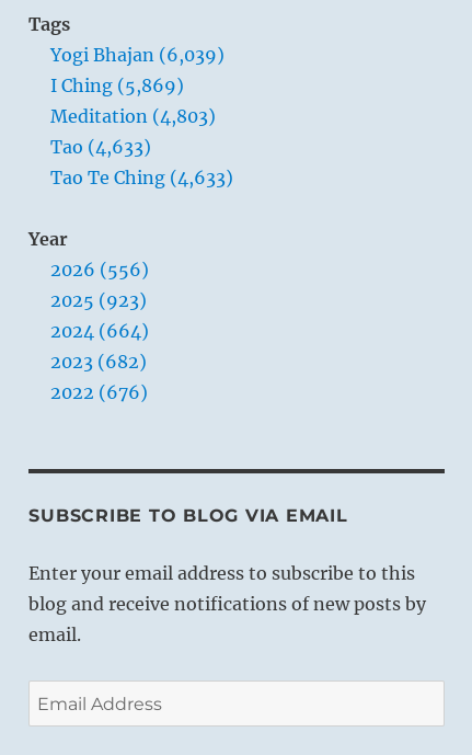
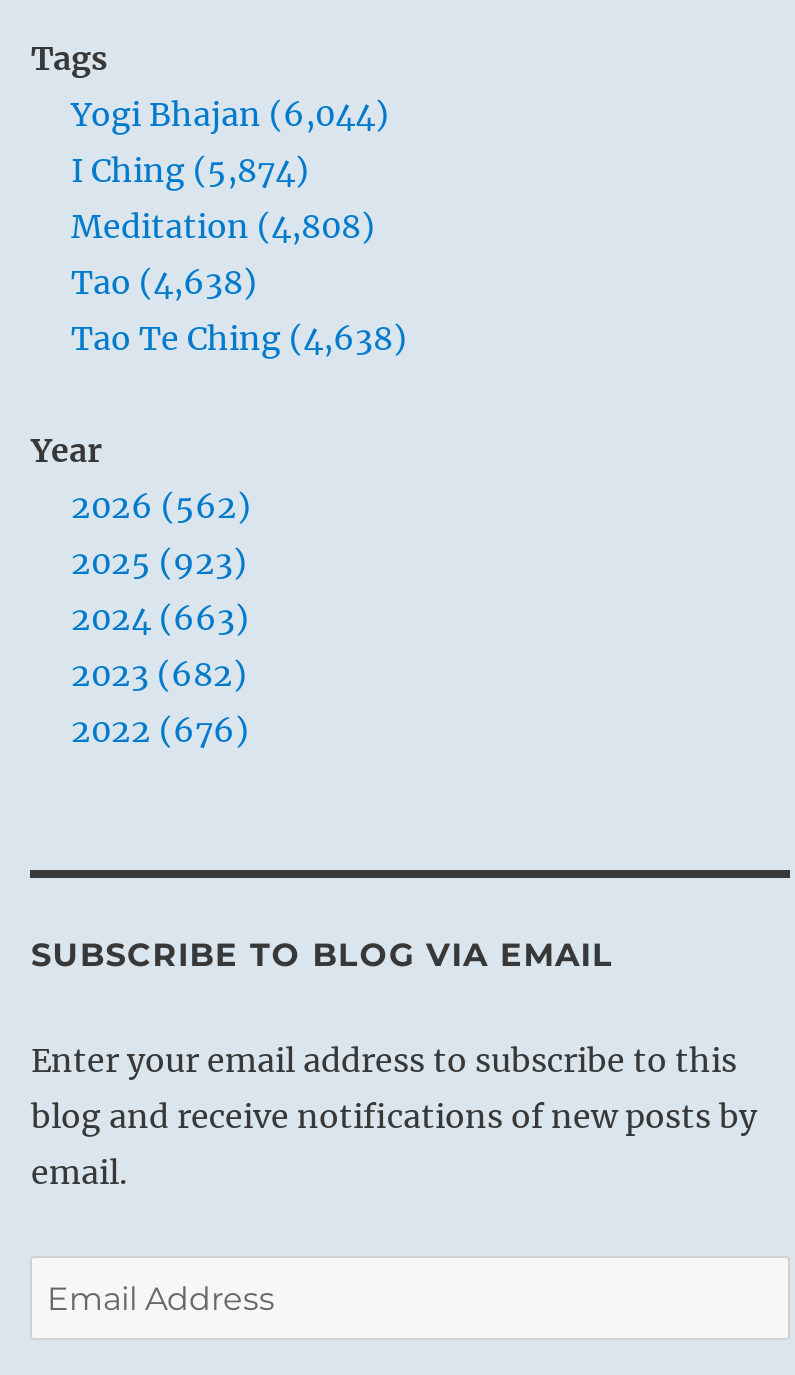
- Yogi Bhajan (6,039)
+ Yogi Bhajan (6,044)

- I Ching (5,869)
+ I Ching (5,874)

- Meditation (4,803)
+ Meditation (4,808)

- Tao (4,633)
+ Tao (4,638)

- Tao Te Ching (4,633)
+ Tao Te Ching (4,638)

- 2026 (556)
+ 2026 (562)

- 2024 (664)
+ 2024 (663)
